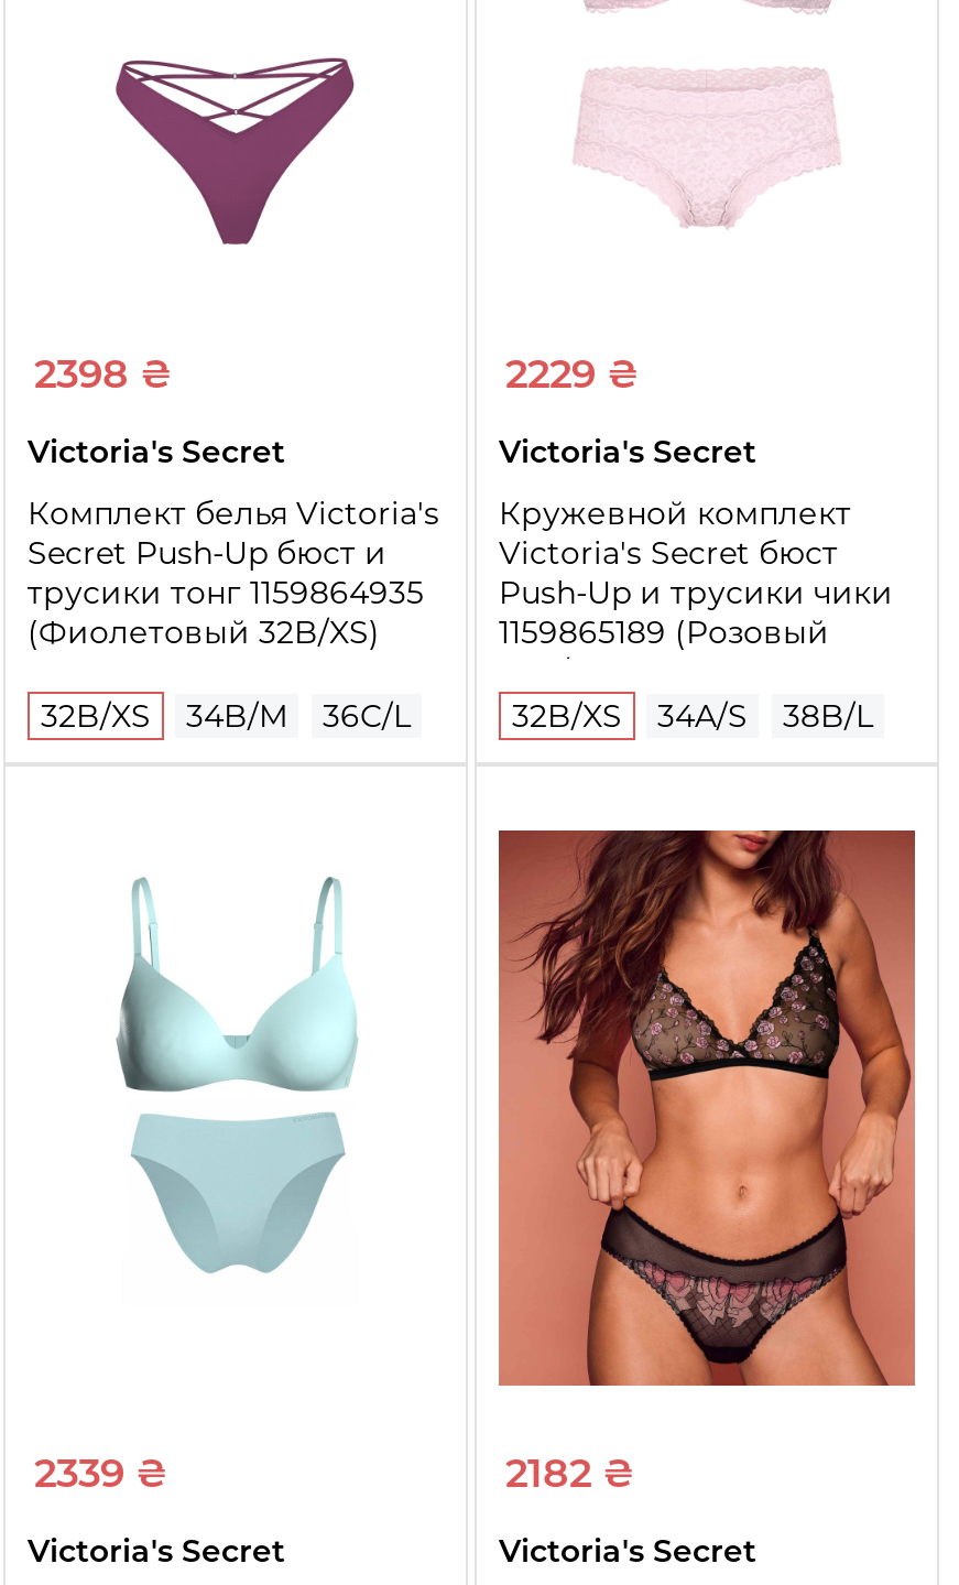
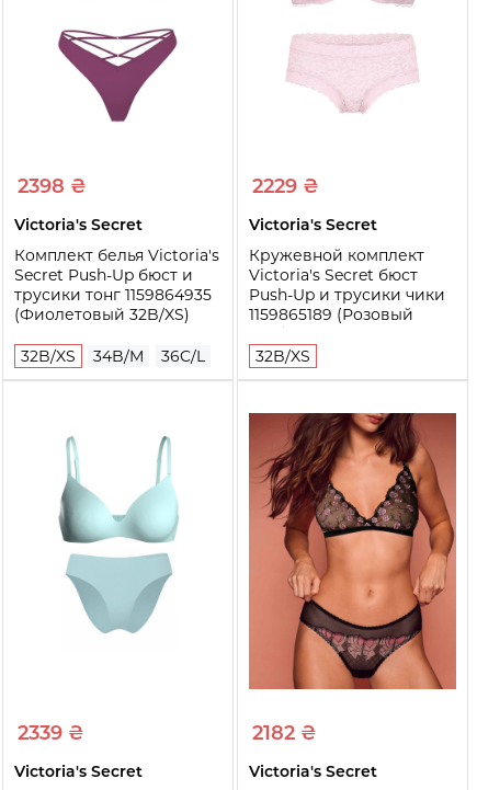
- 34A/S
- 38B/L
